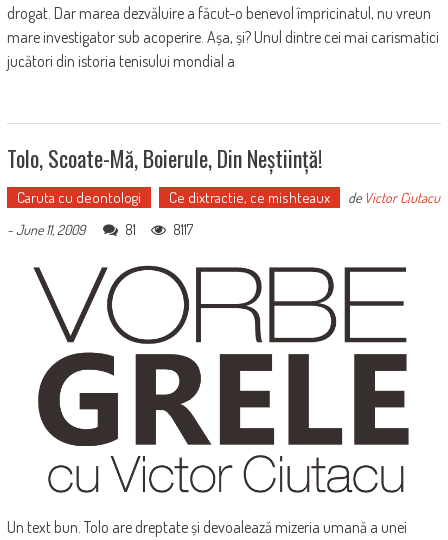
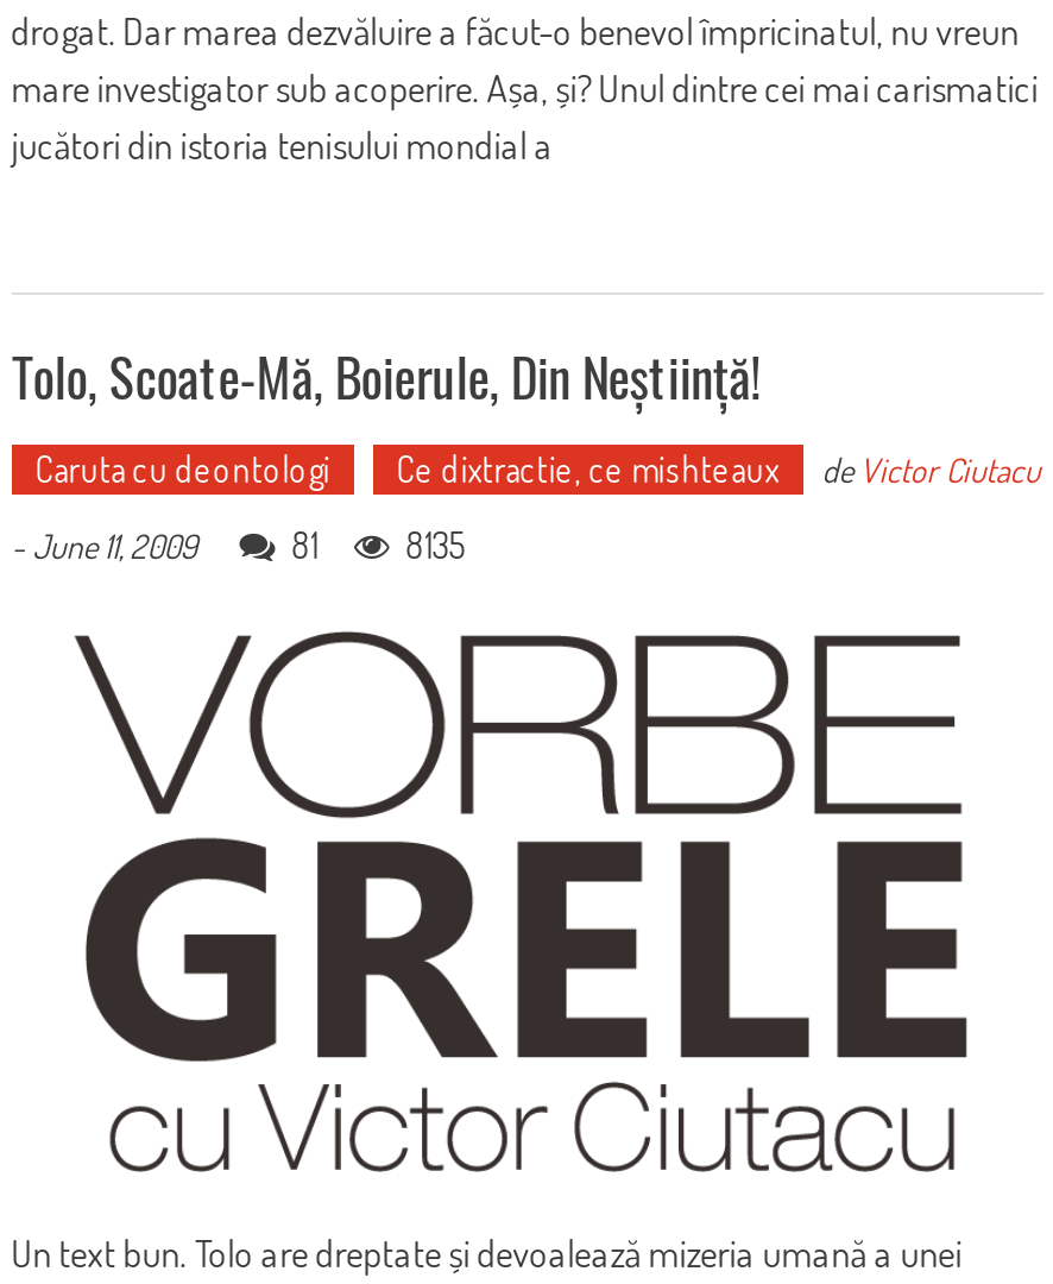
- 81 8117
+ 81 8135
